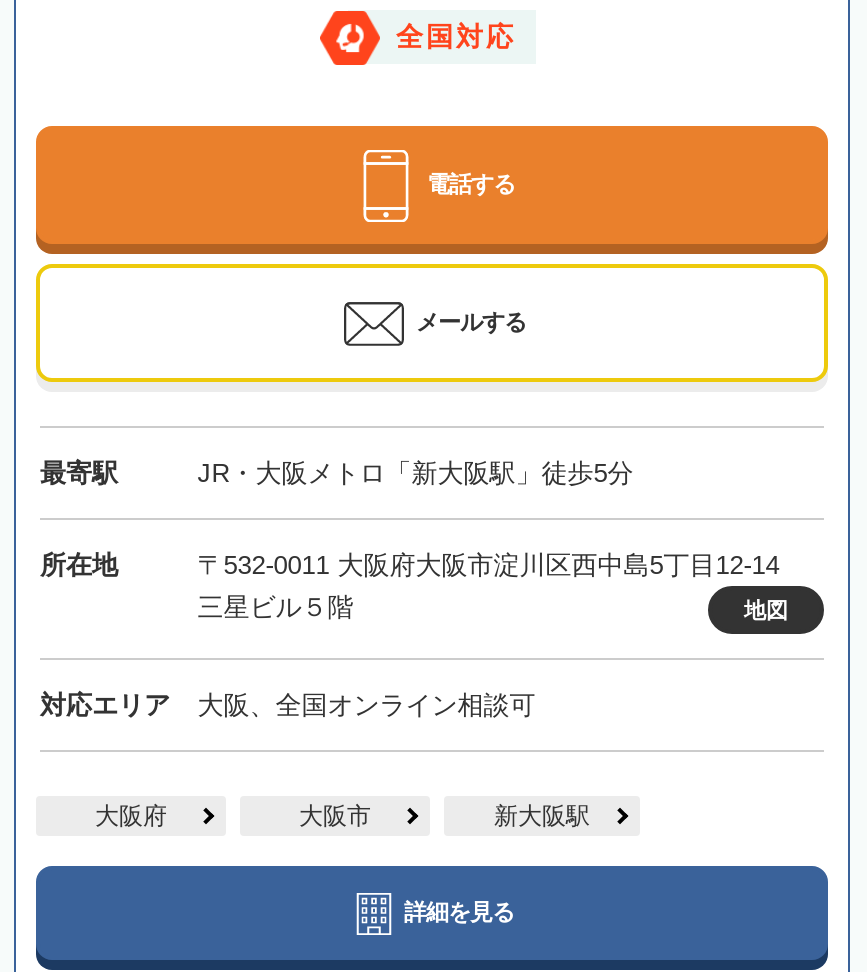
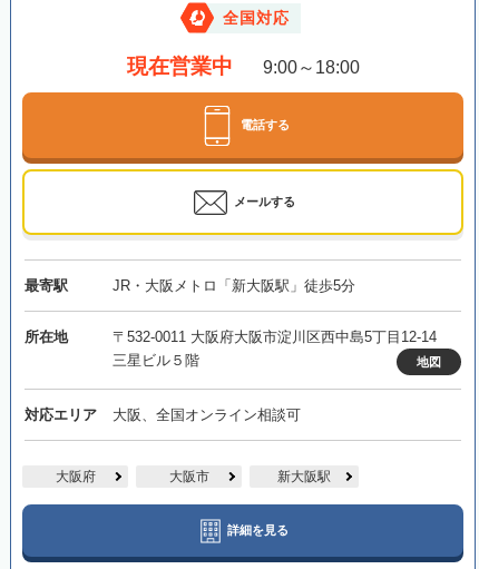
+ 現在営業中
+ 9:00～18:00
